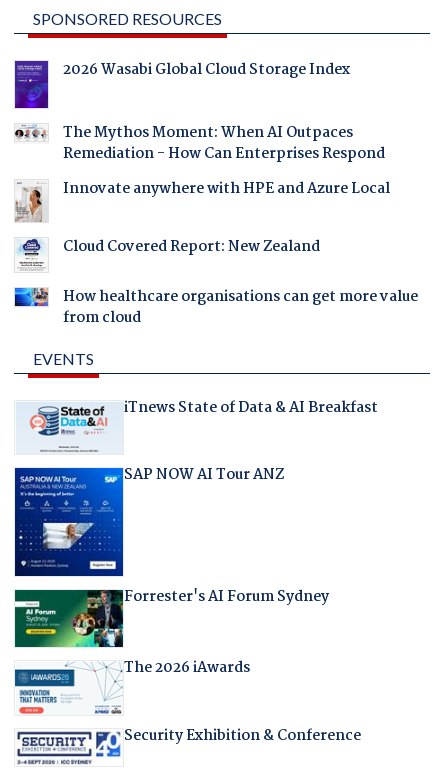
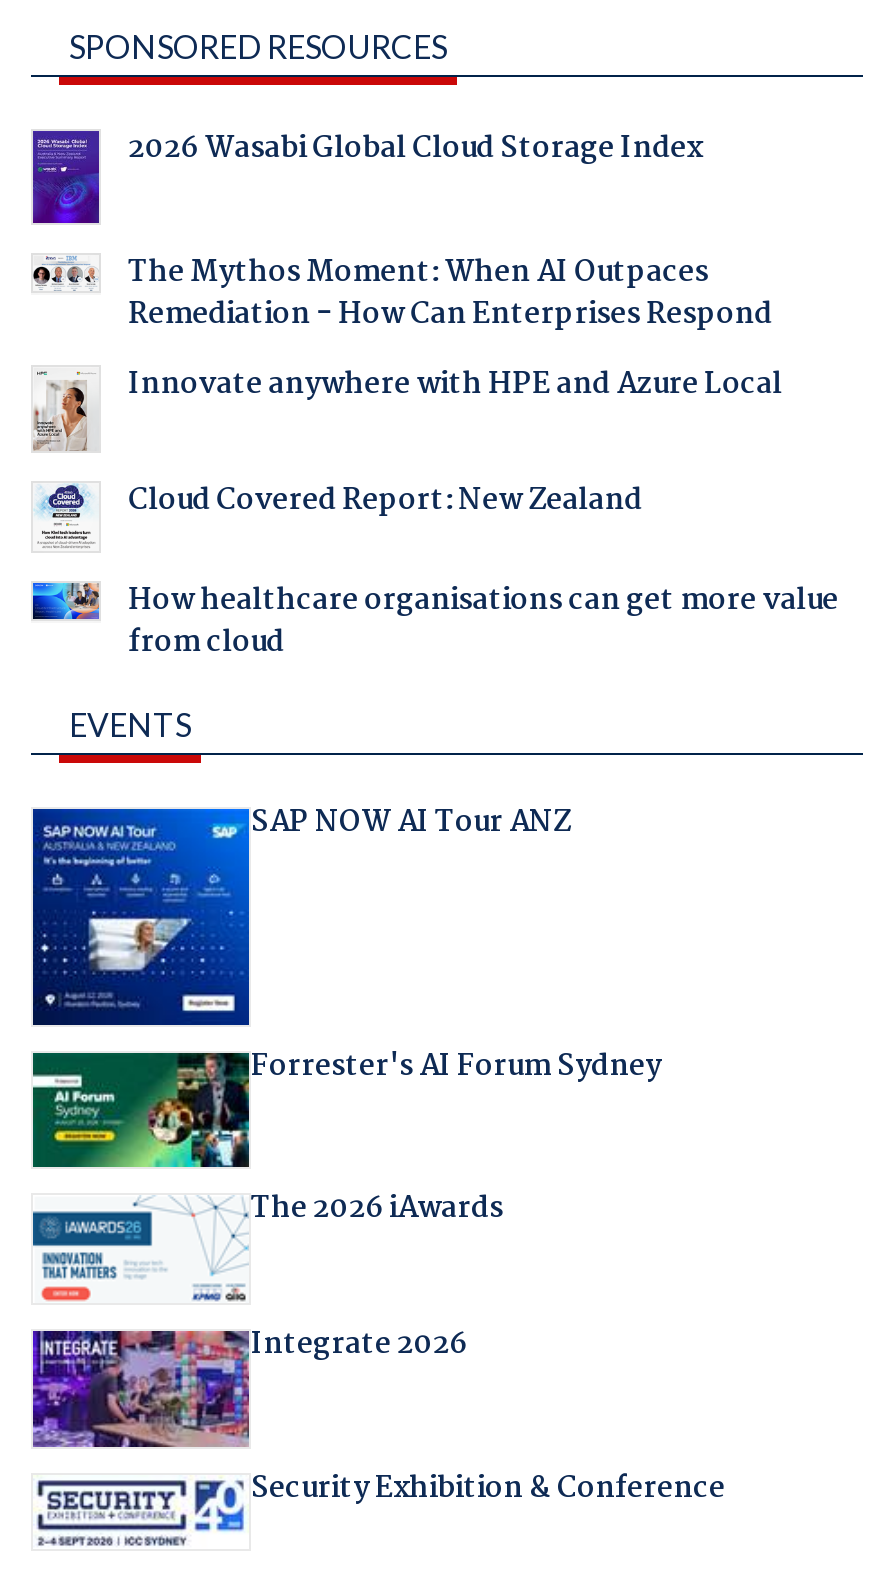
- [image]
- iTnews State of Data & AI Breakfast

moved up: [image] | SAP NOW AI Tour ANZ | Forrester's AI Forum Sydney | The 2026 iAwards

moved up: [image]

+ [image]
+ Integrate 2026
